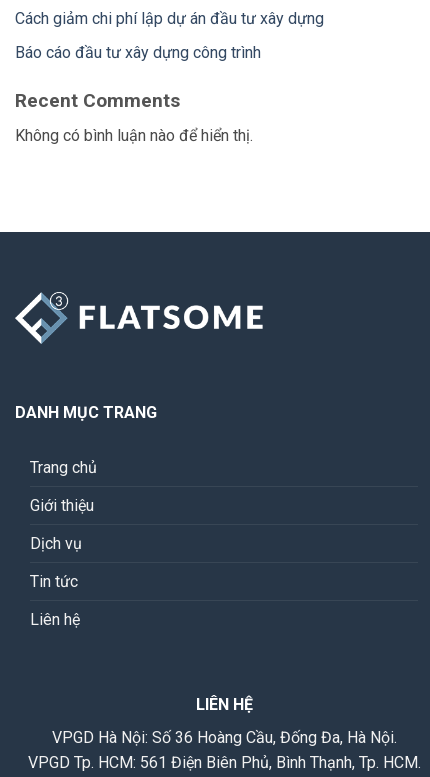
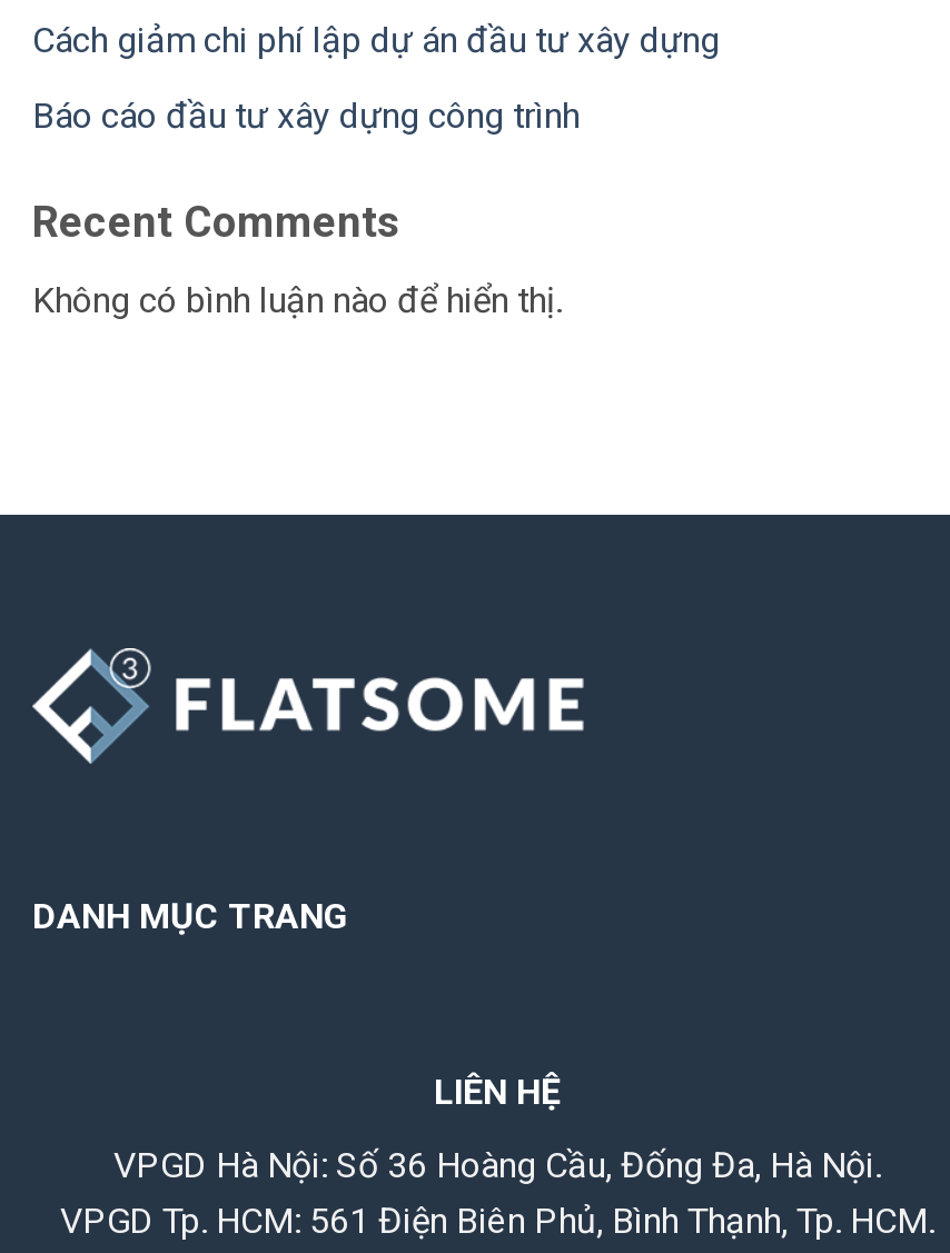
- Trang chủ
- Giới thiệu
- Dịch vụ
- Tin tức
- Liên hệ
